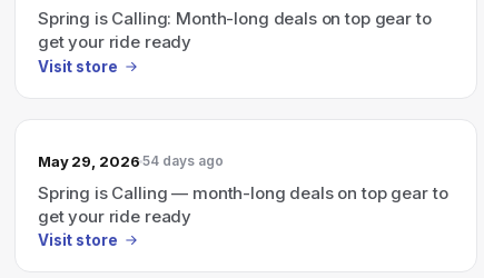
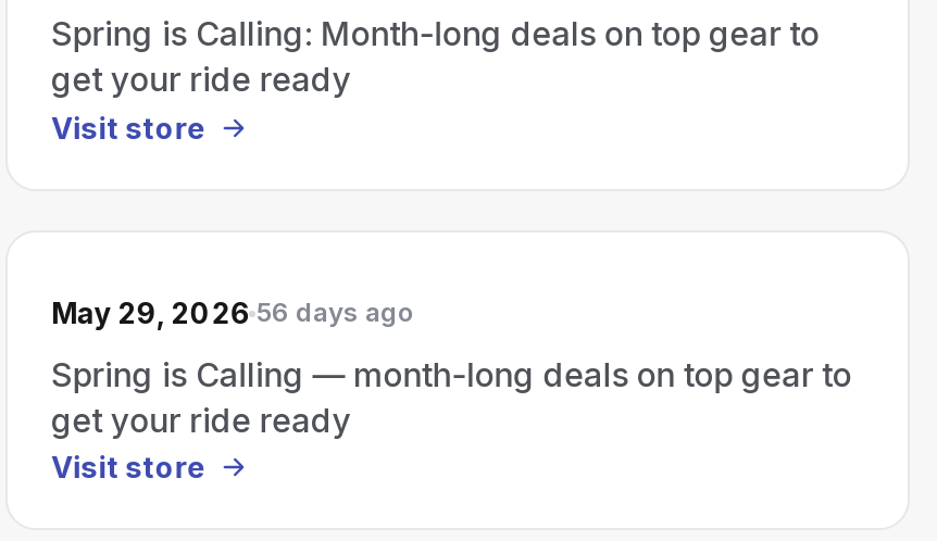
- May 29, 2026 54 days ago
+ May 29, 2026 56 days ago
